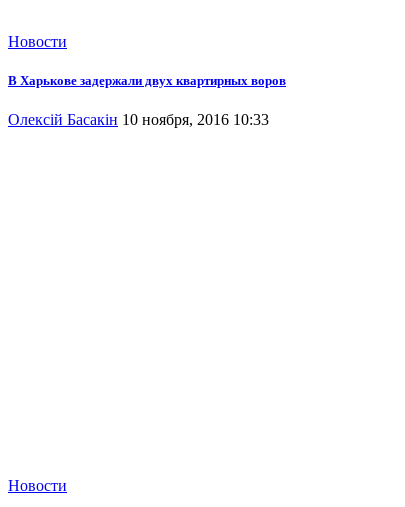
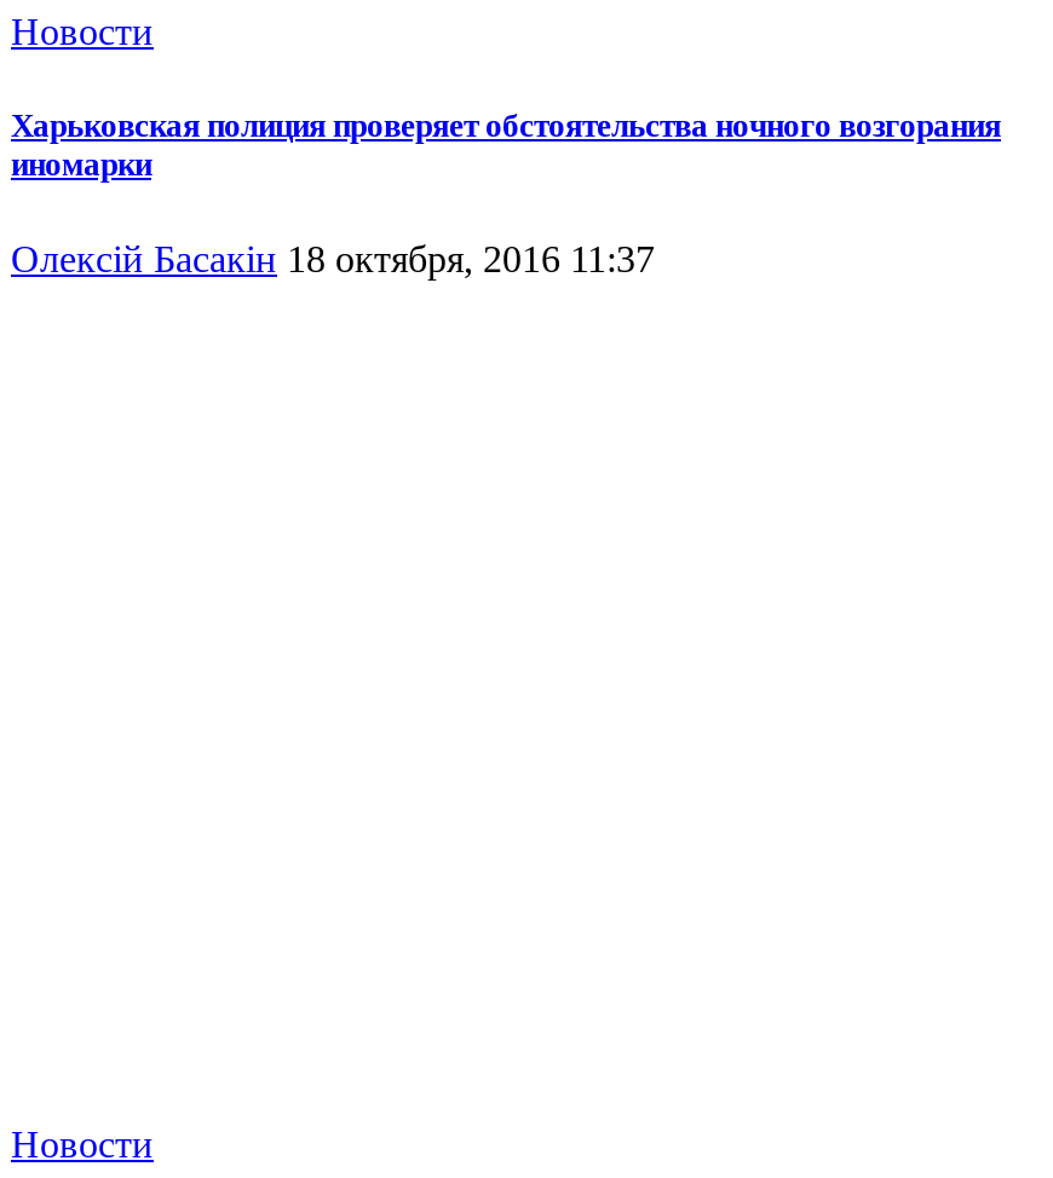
- В Харькове задержали двух квартирных воров
+ Харьковская полиция проверяет обстоятельства ночного возгорания
+ иномарки

- Олексій Басакін 10 ноября, 2016 10:33
+ Олексій Басакін 18 октября, 2016 11:37
